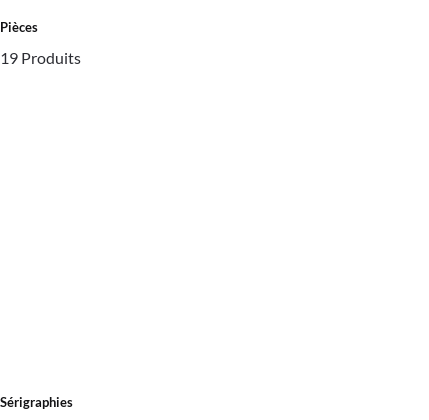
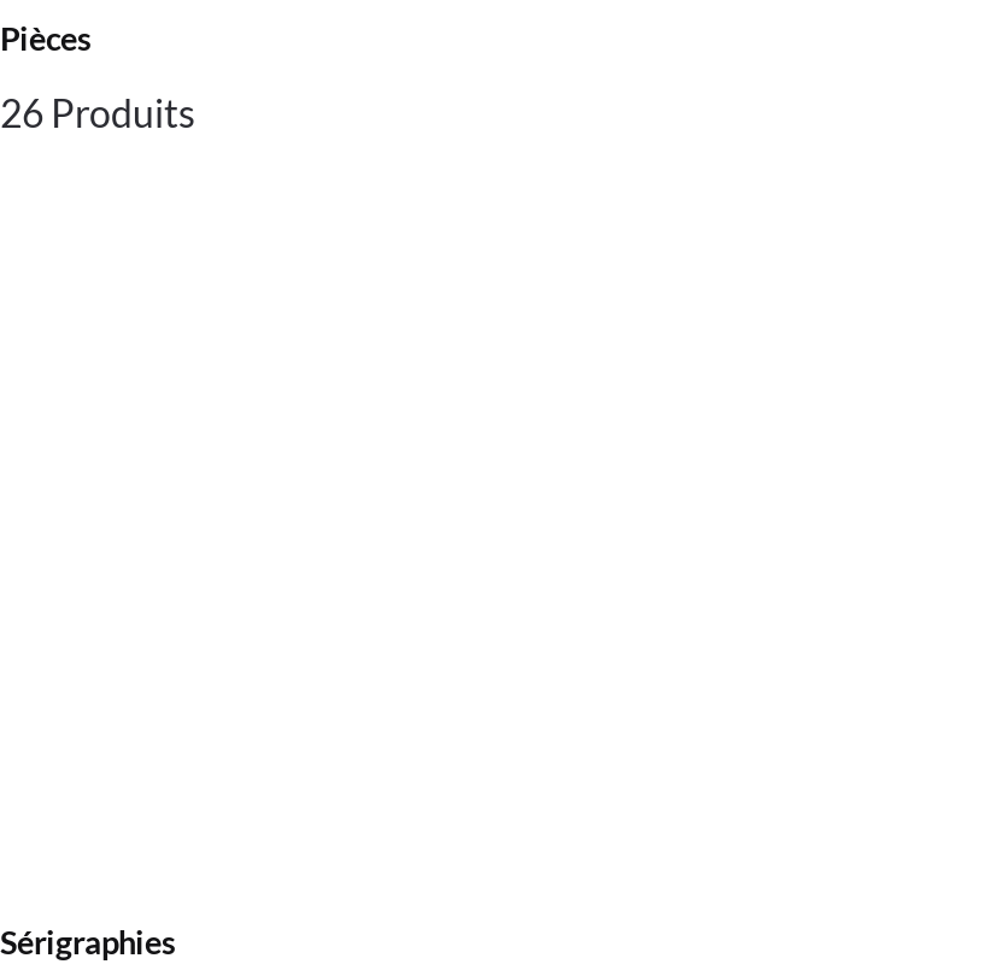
- 19 Produits
+ 26 Produits
